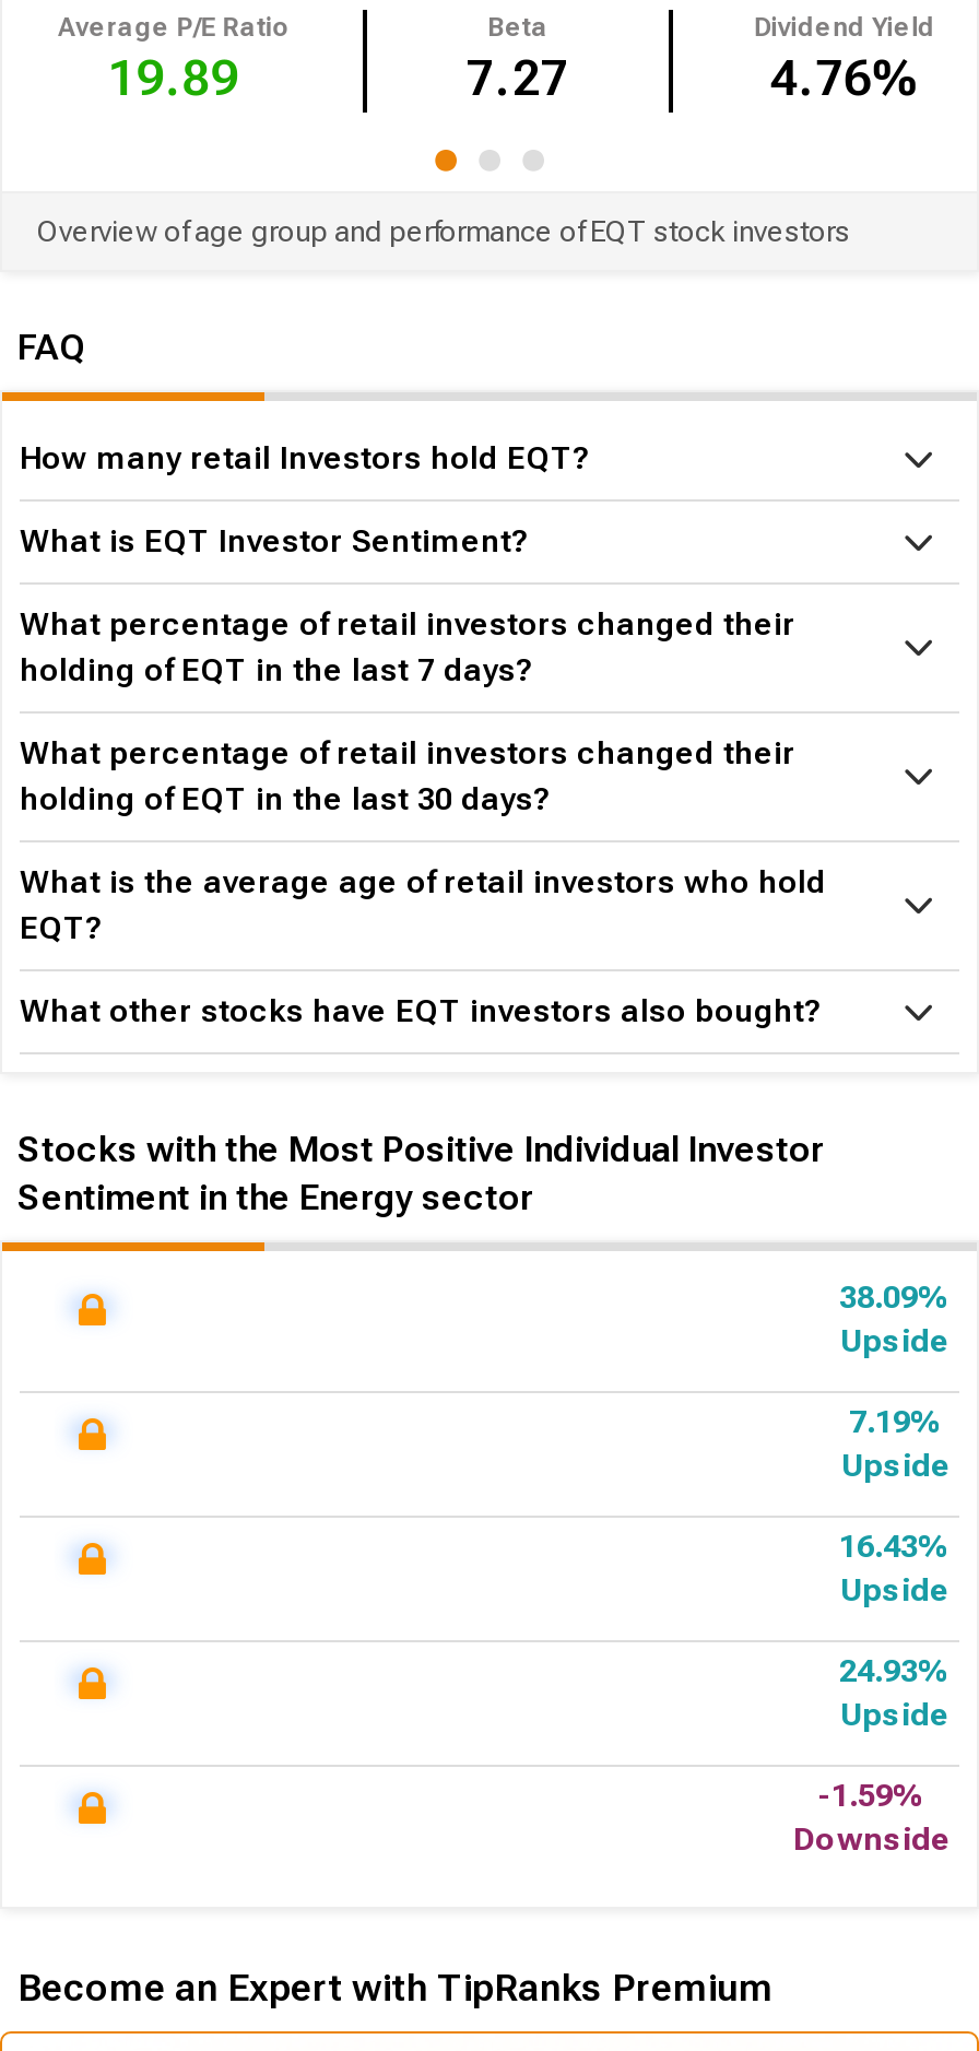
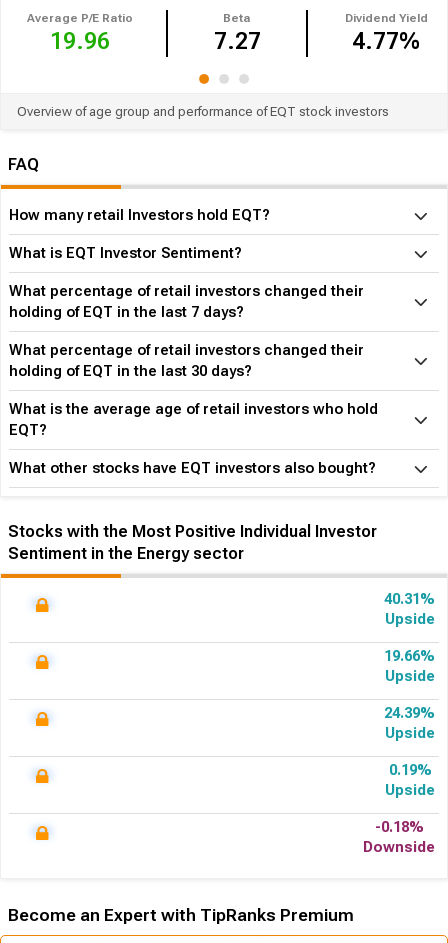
- 19.89
+ 19.96

- 4.76%
+ 4.77%

- 38.09%
+ 40.31%

- 7.19%
+ 19.66%

- 16.43%
+ 24.39%

- 24.93%
+ 0.19%

- -1.59%
+ -0.18%
